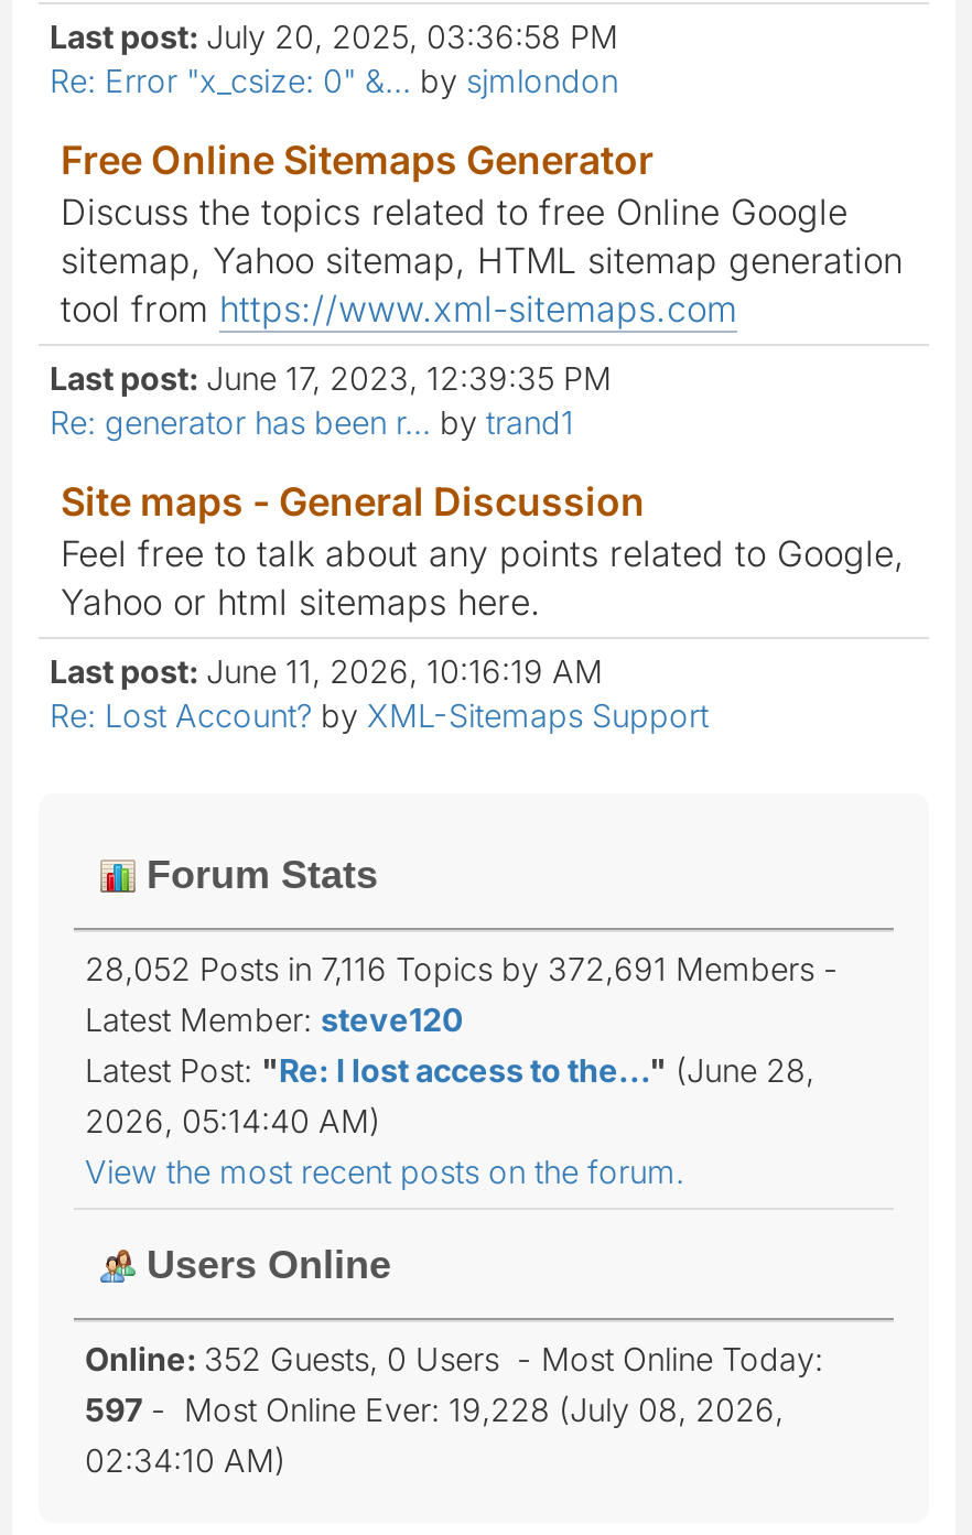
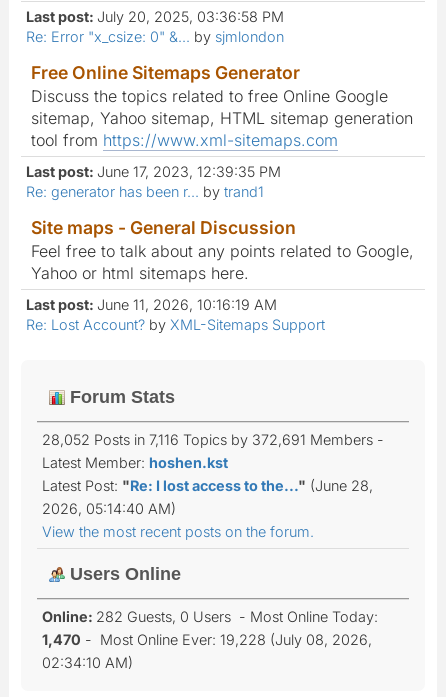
- Latest Member: steve120
+ Latest Member: hoshen.kst

- Online: 352 Guests, 0 Users - Most Online Today:
+ Online: 282 Guests, 0 Users - Most Online Today:

- 597 - Most Online Ever: 19,228 (July 08, 2026,
+ 1,470 - Most Online Ever: 19,228 (July 08, 2026,
